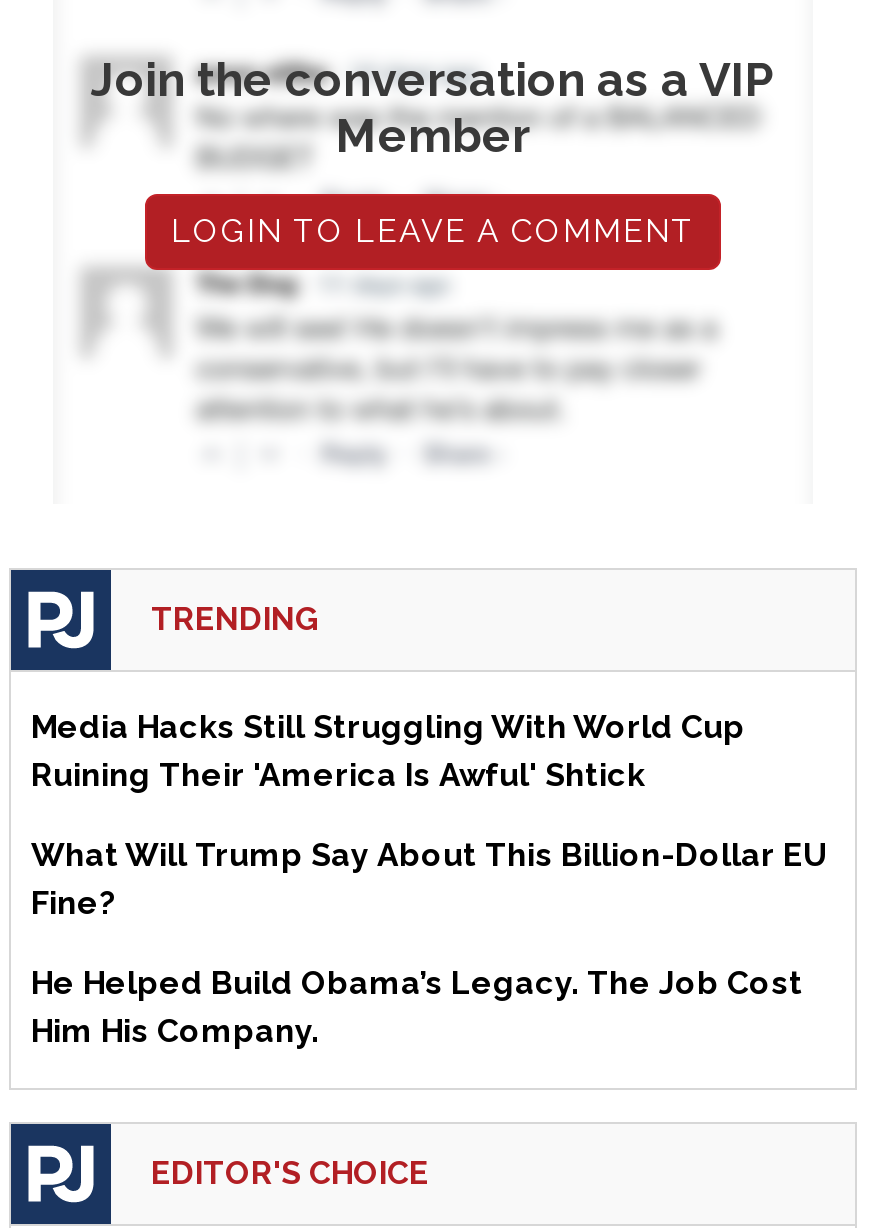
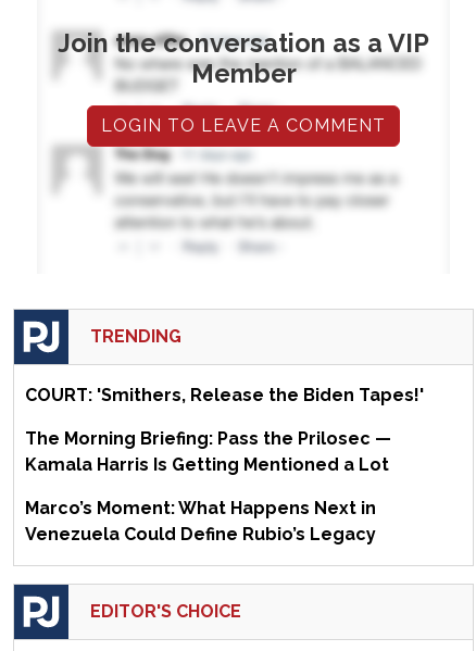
- Media Hacks Still Struggling With World Cup
- Ruining Their 'America Is Awful' Shtick
+ COURT: 'Smithers, Release the Biden Tapes!'

- What Will Trump Say About This Billion-Dollar EU
- Fine?
+ The Morning Briefing: Pass the Prilosec —
+ Kamala Harris Is Getting Mentioned a Lot

- He Helped Build Obama’s Legacy. The Job Cost
- Him His Company.
+ Marco’s Moment: What Happens Next in
+ Venezuela Could Define Rubio’s Legacy
